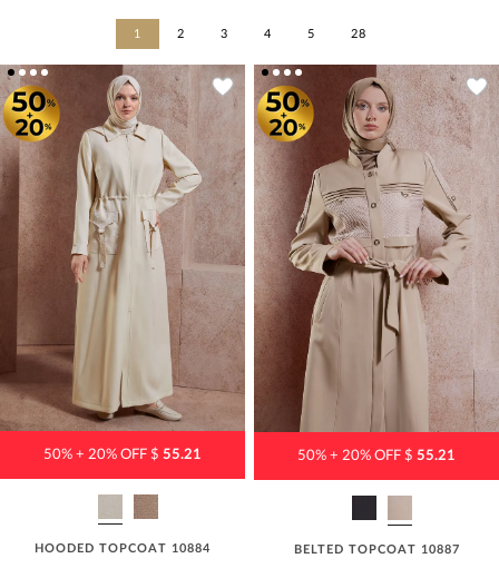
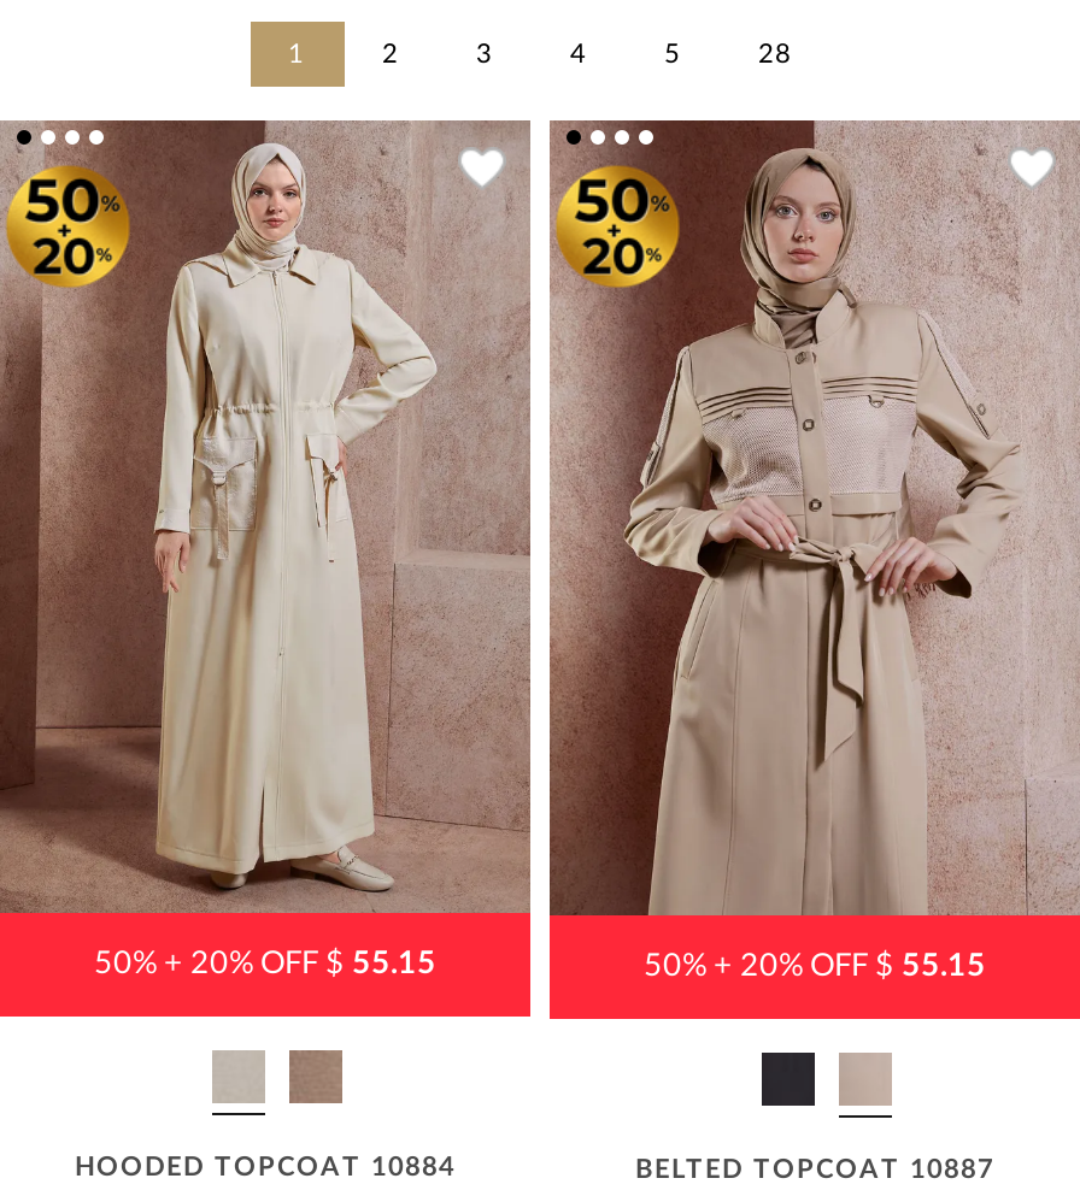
- 50% + 20% OFF $55.21
+ 50% + 20% OFF $55.15

- 50% + 20% OFF $55.21
+ 50% + 20% OFF $55.15
